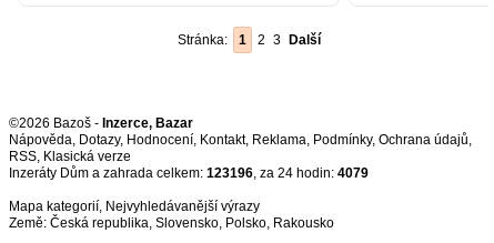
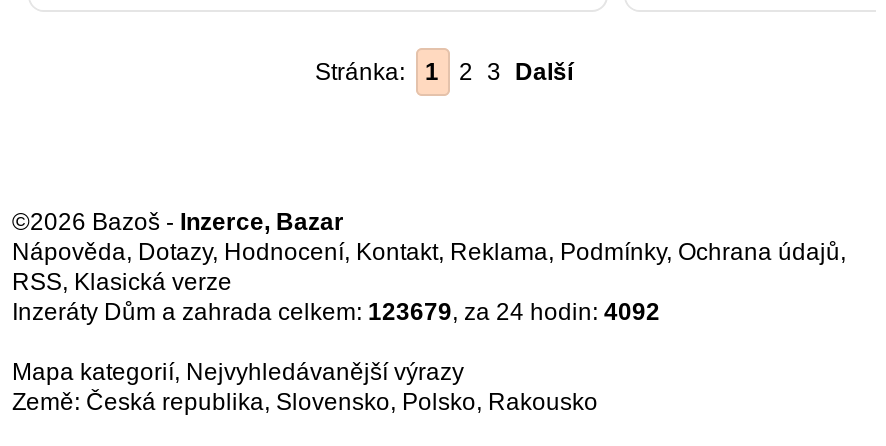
- Inzeráty Dům a zahrada celkem: 123196, za 24 hodin: 4079
+ Inzeráty Dům a zahrada celkem: 123679, za 24 hodin: 4092
